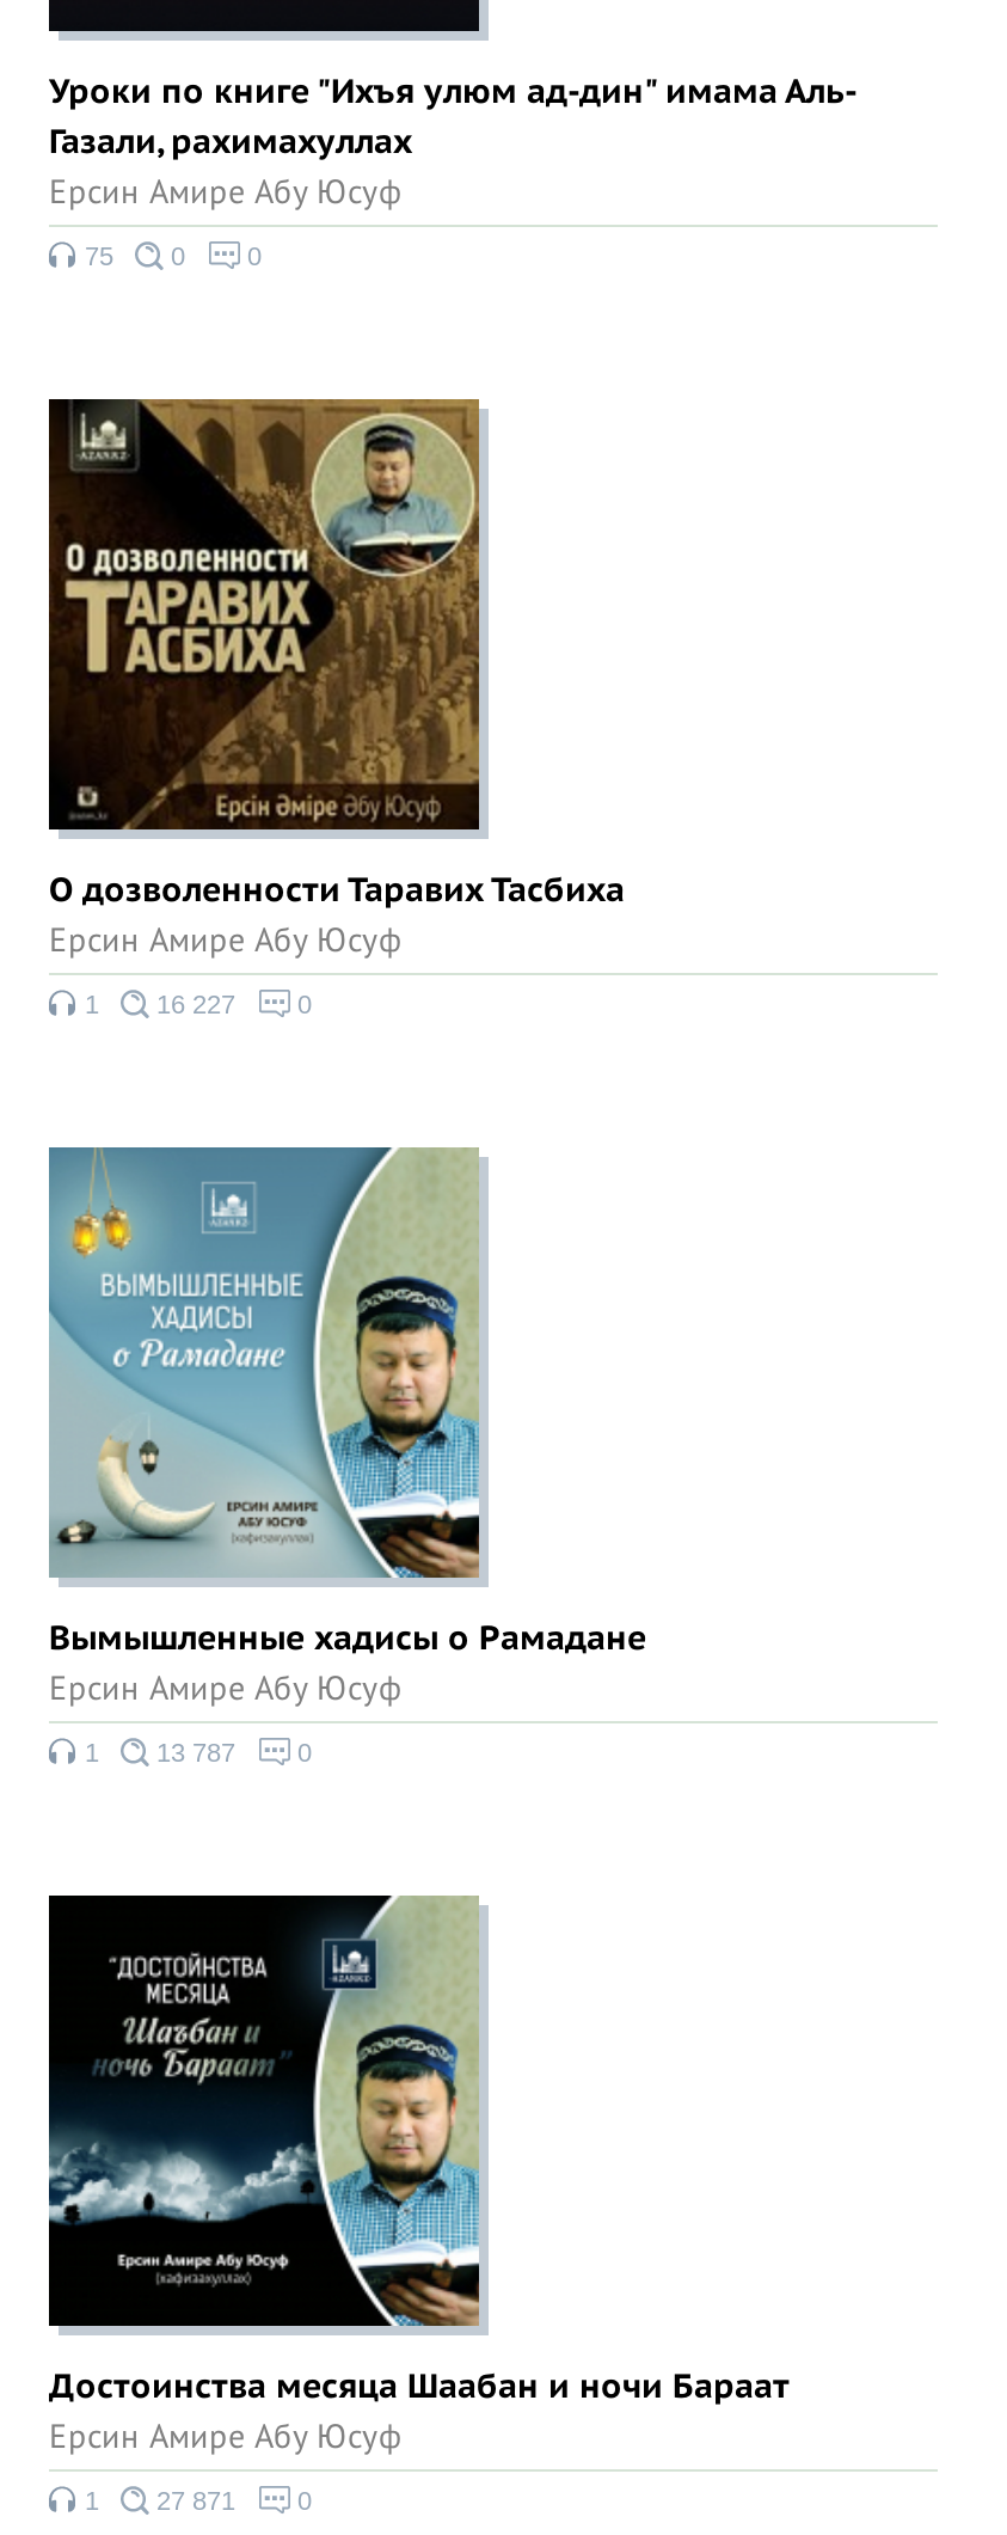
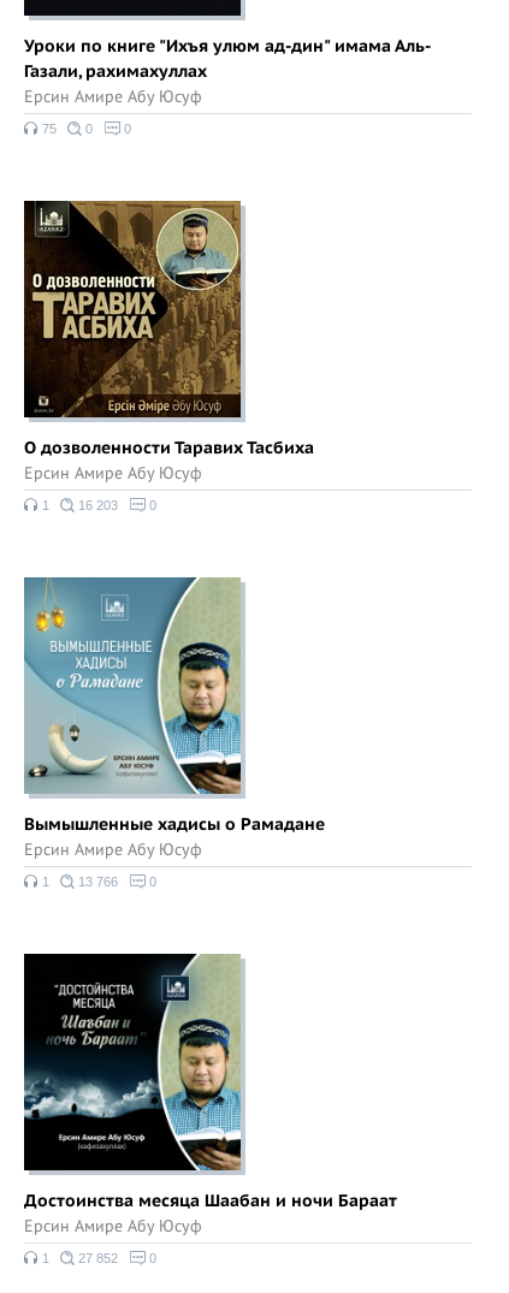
- 16 227
+ 16 203

- 13 787
+ 13 766

- 27 871
+ 27 852
